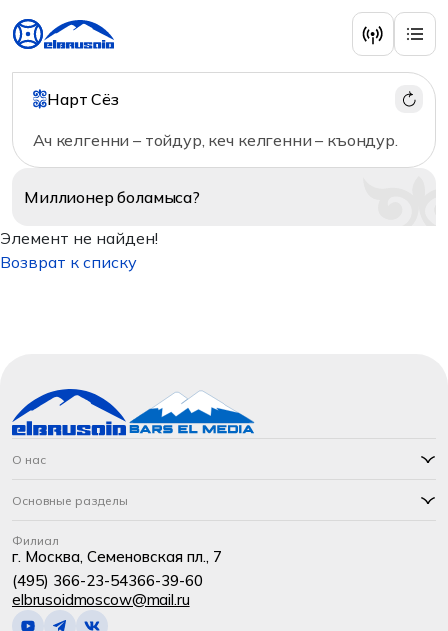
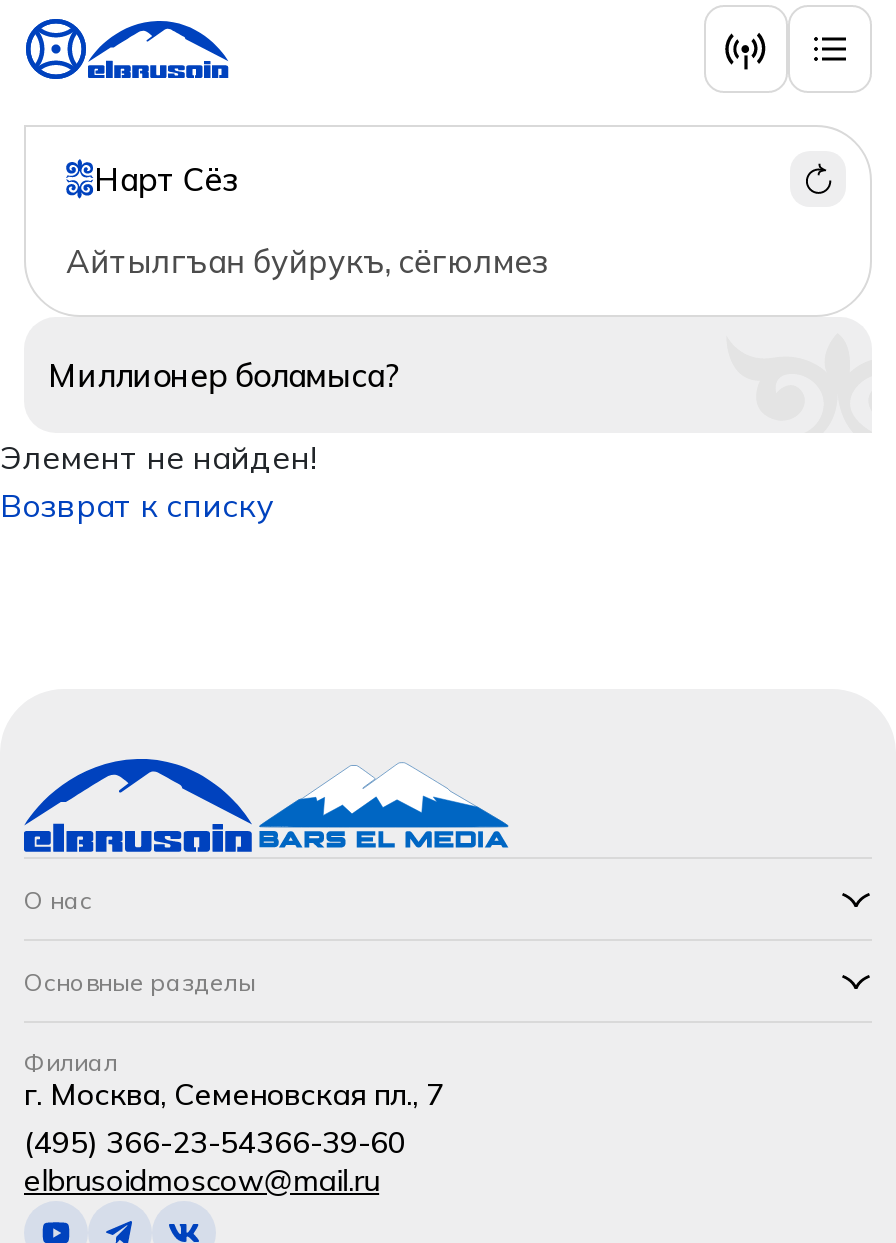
- Ач келгенни – тойдур, кеч келгенни – къондур.
+ Айтылгъан буйрукъ, сёгюлмез
